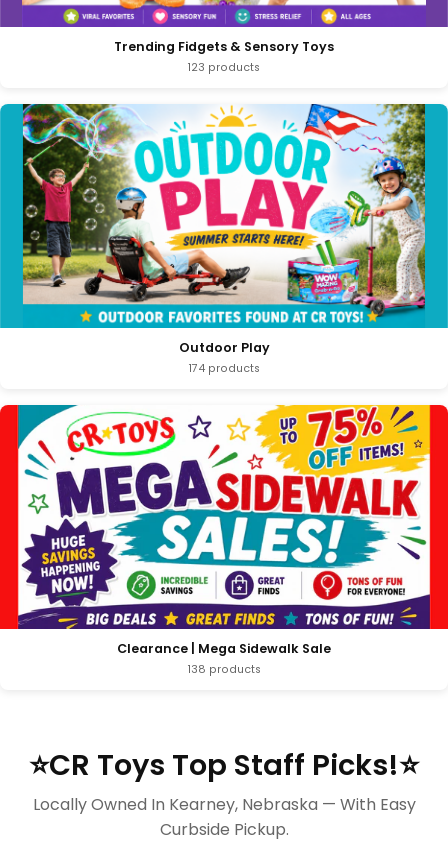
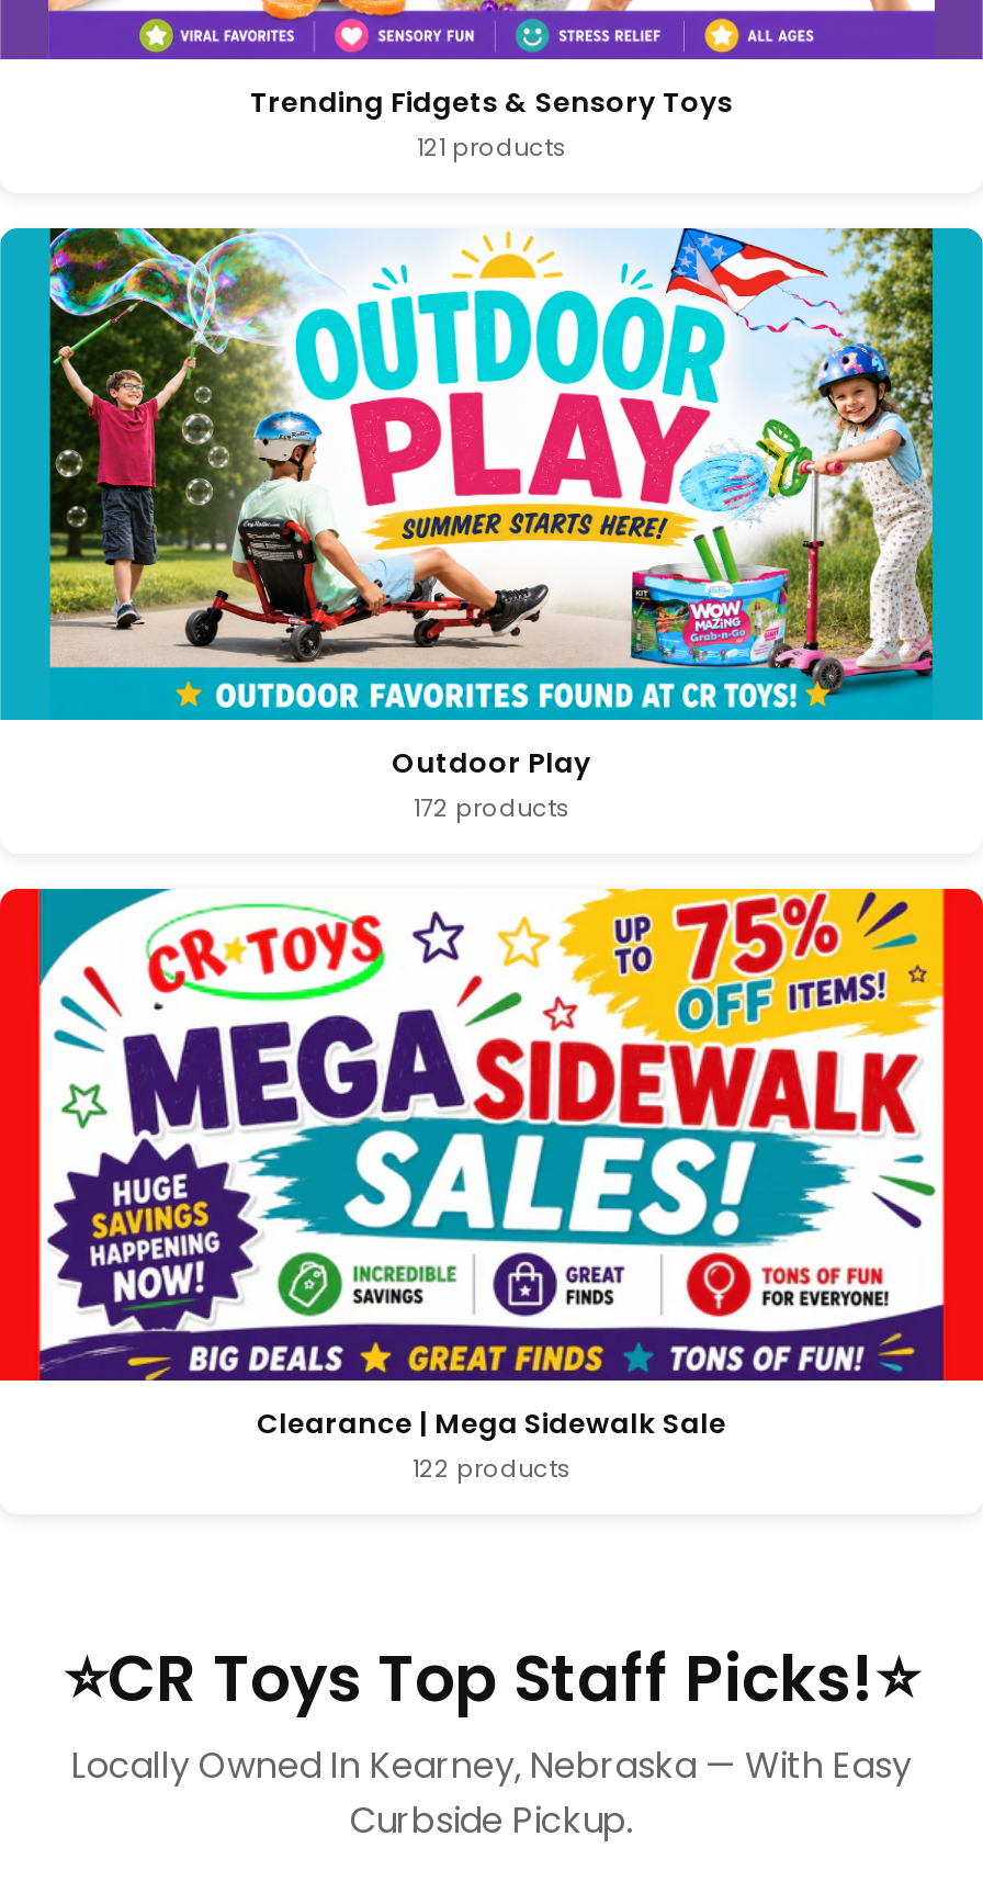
- 123 products
+ 121 products

- 174 products
+ 172 products

- 138 products
+ 122 products
